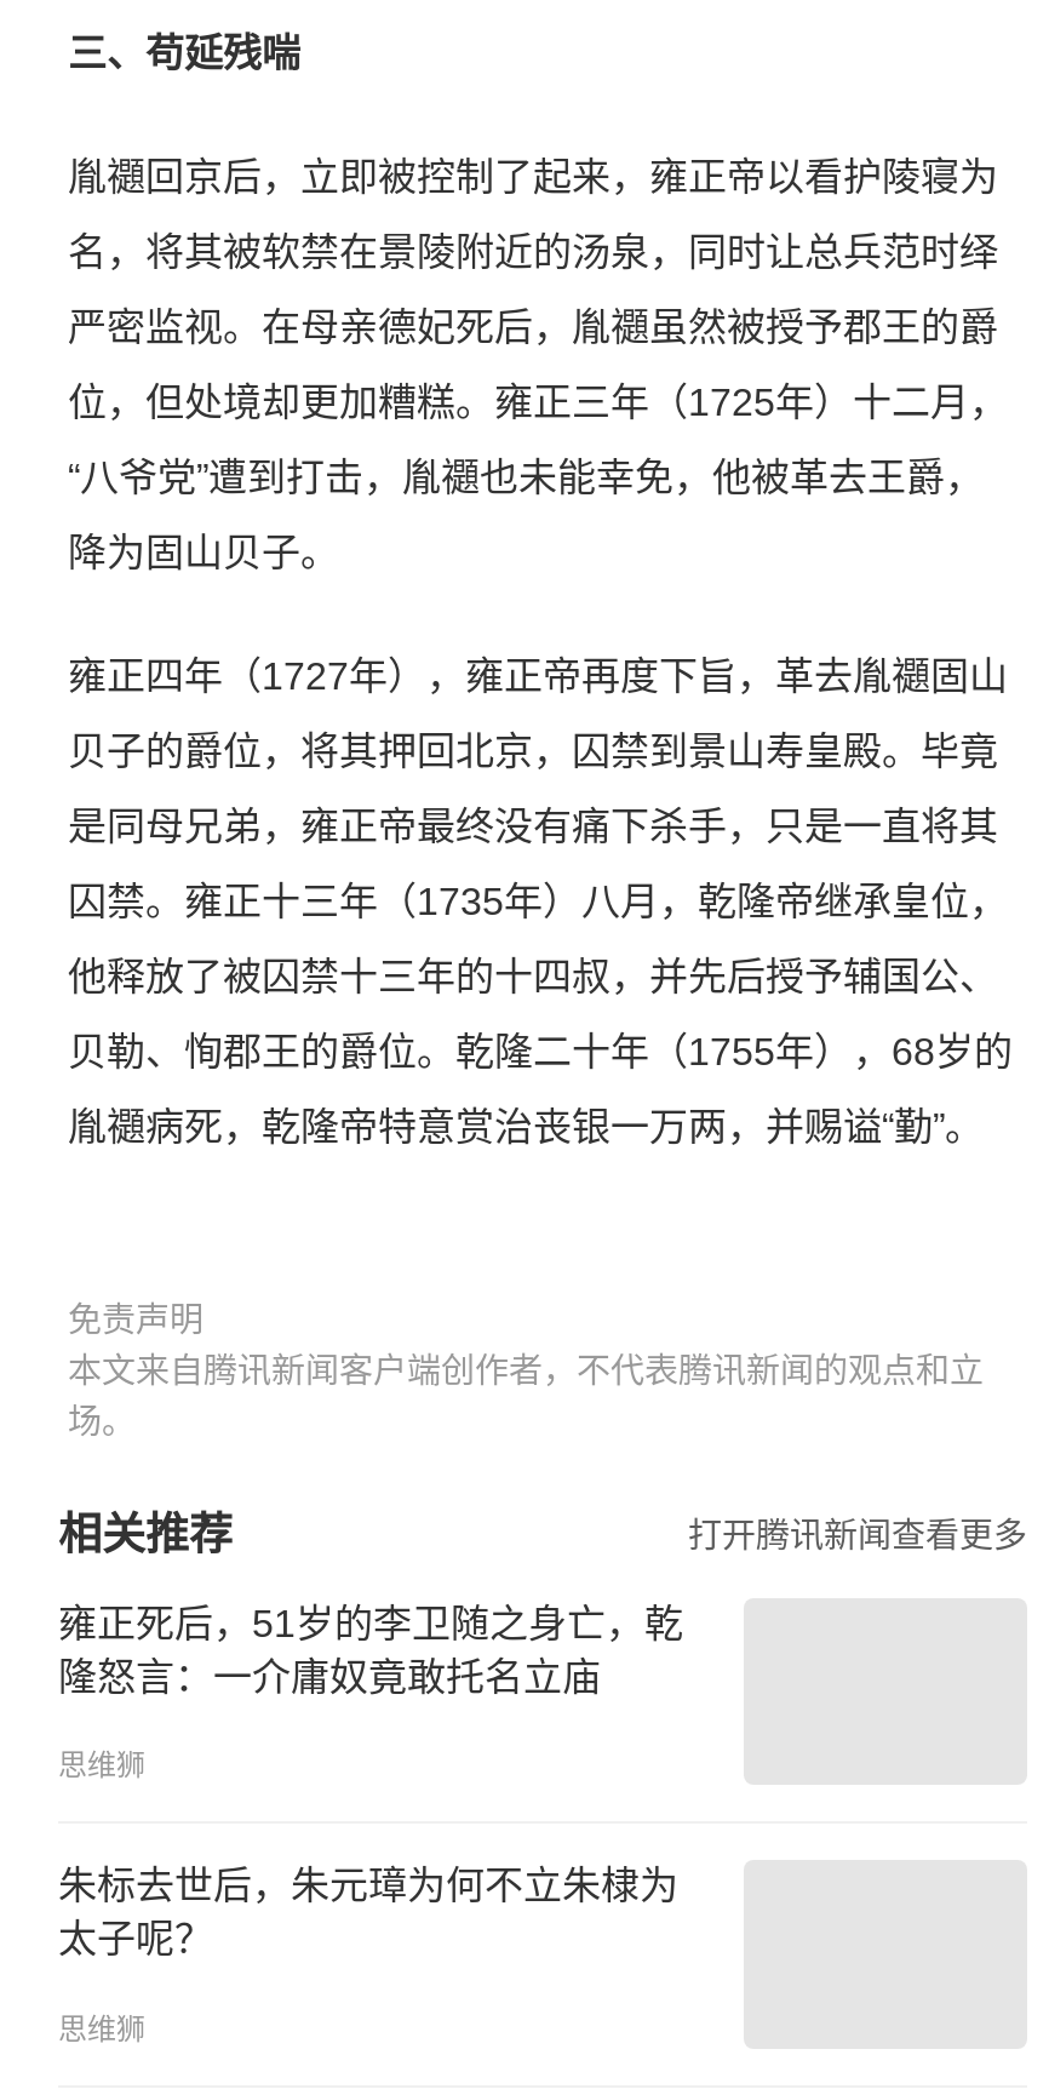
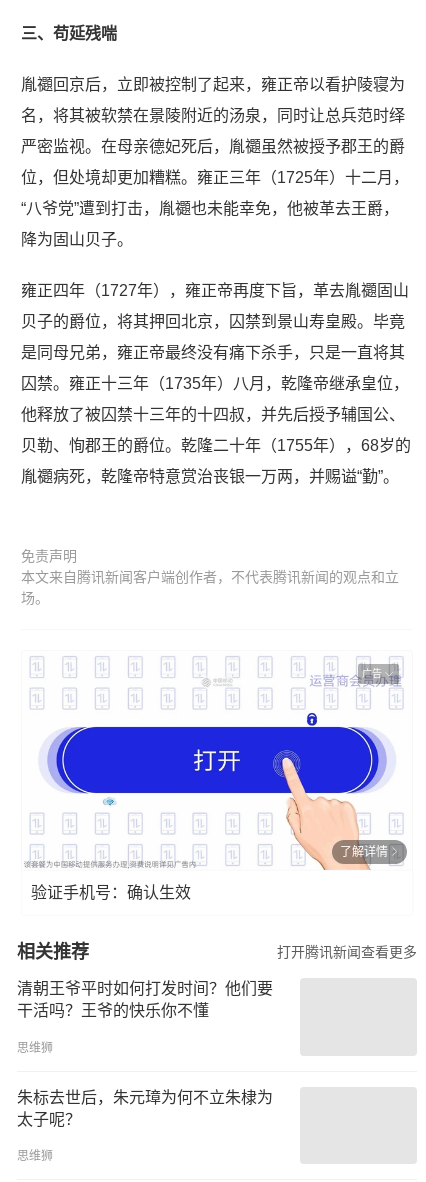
+ [image]
+ 了解详情
+ 验证手机号：确认生效

+ 广告

- 雍正死后，51岁的李卫随之身亡，乾
- 隆怒言：一介庸奴竟敢托名立庙
+ 清朝王爷平时如何打发时间？他们要
+ 干活吗？王爷的快乐你不懂
